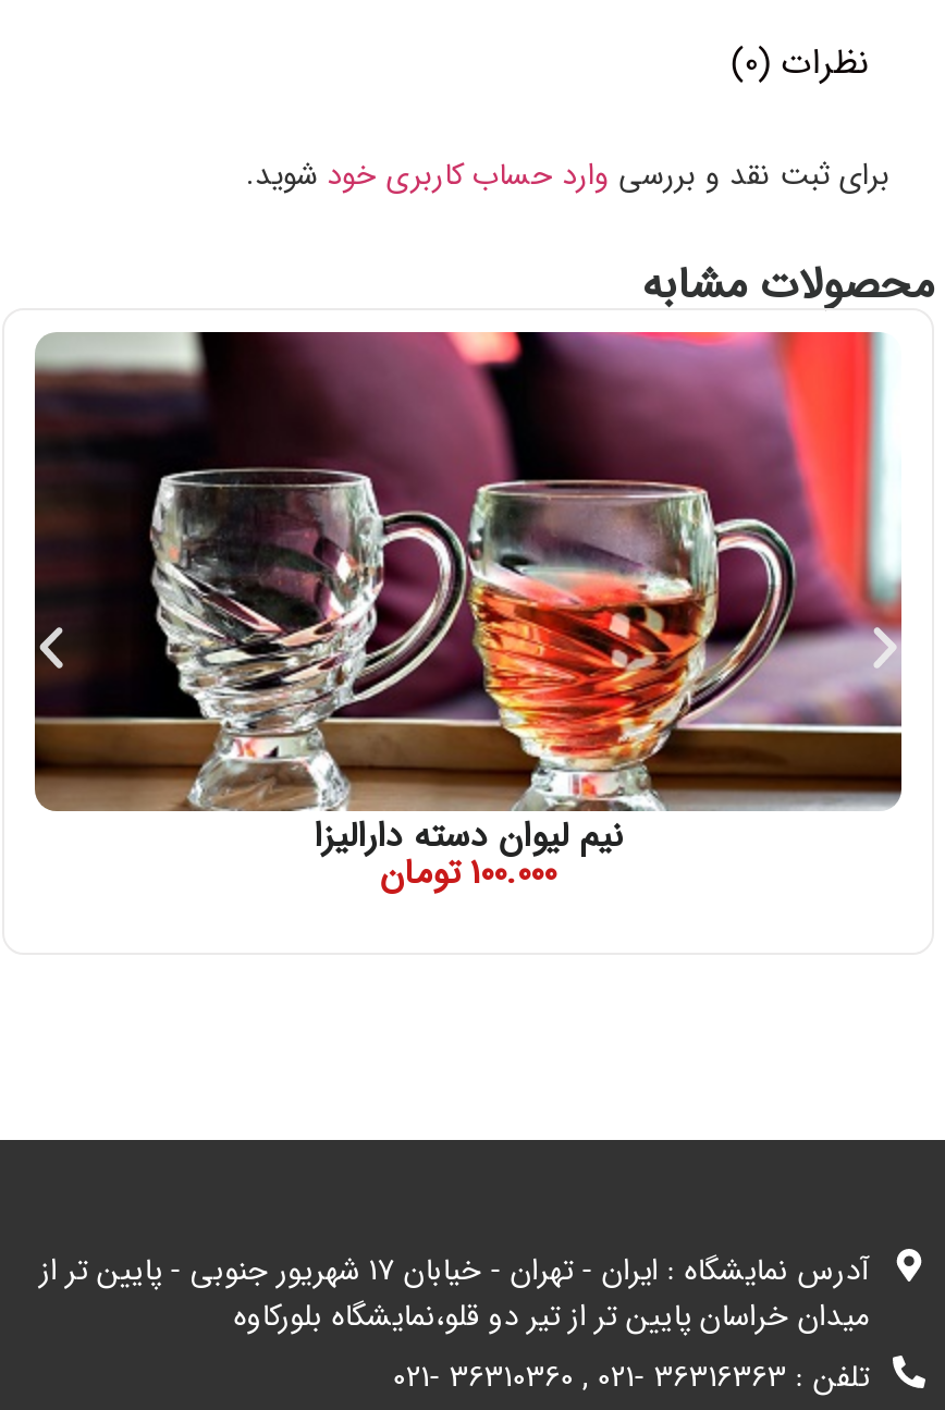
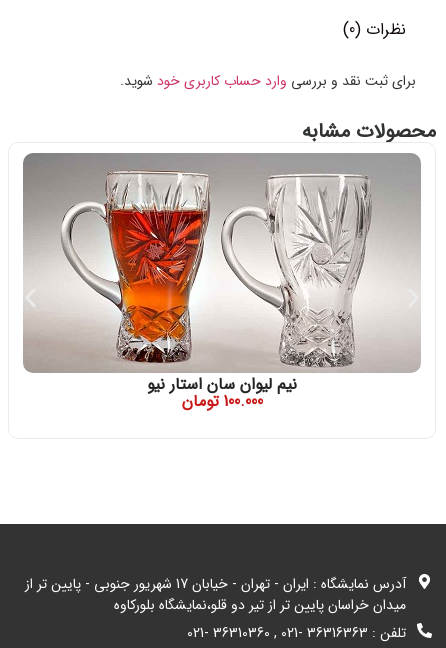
- [image]
- نیم لیوان دسته دارالیزا
+ [image]
+ نیم لیوان سان استار نیو
